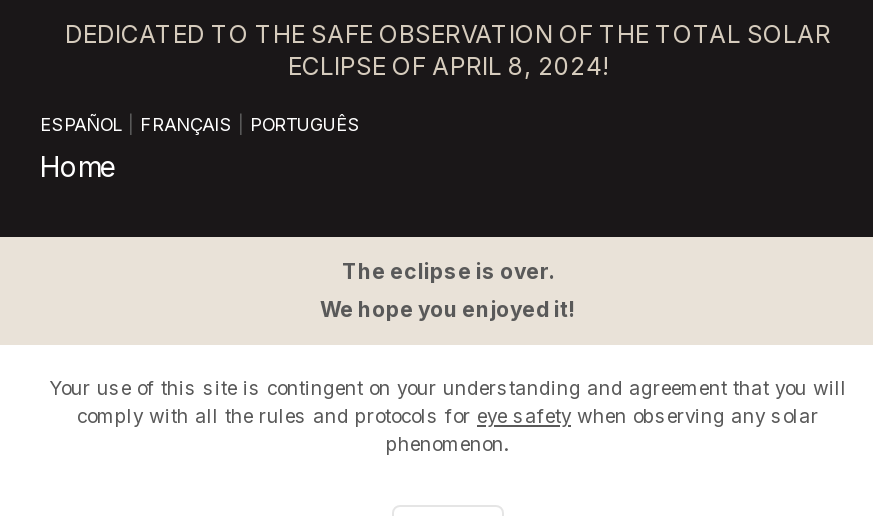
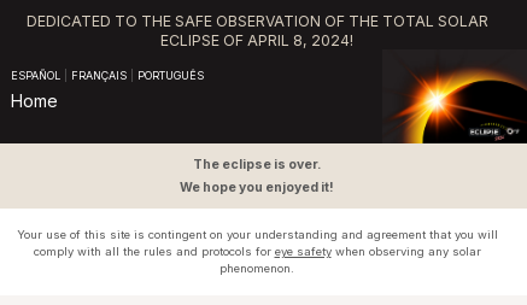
+ [image]
